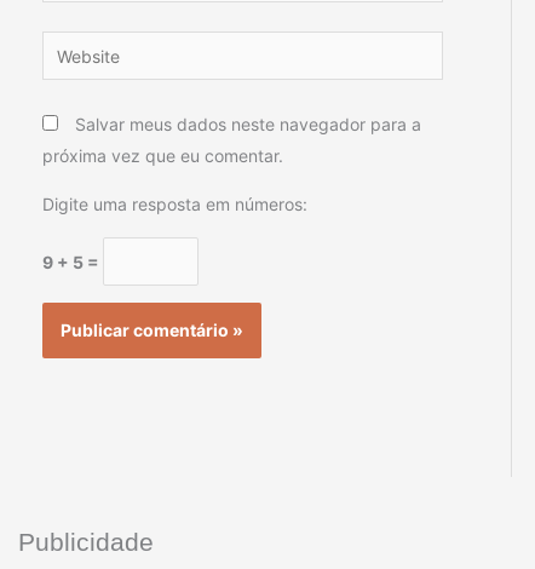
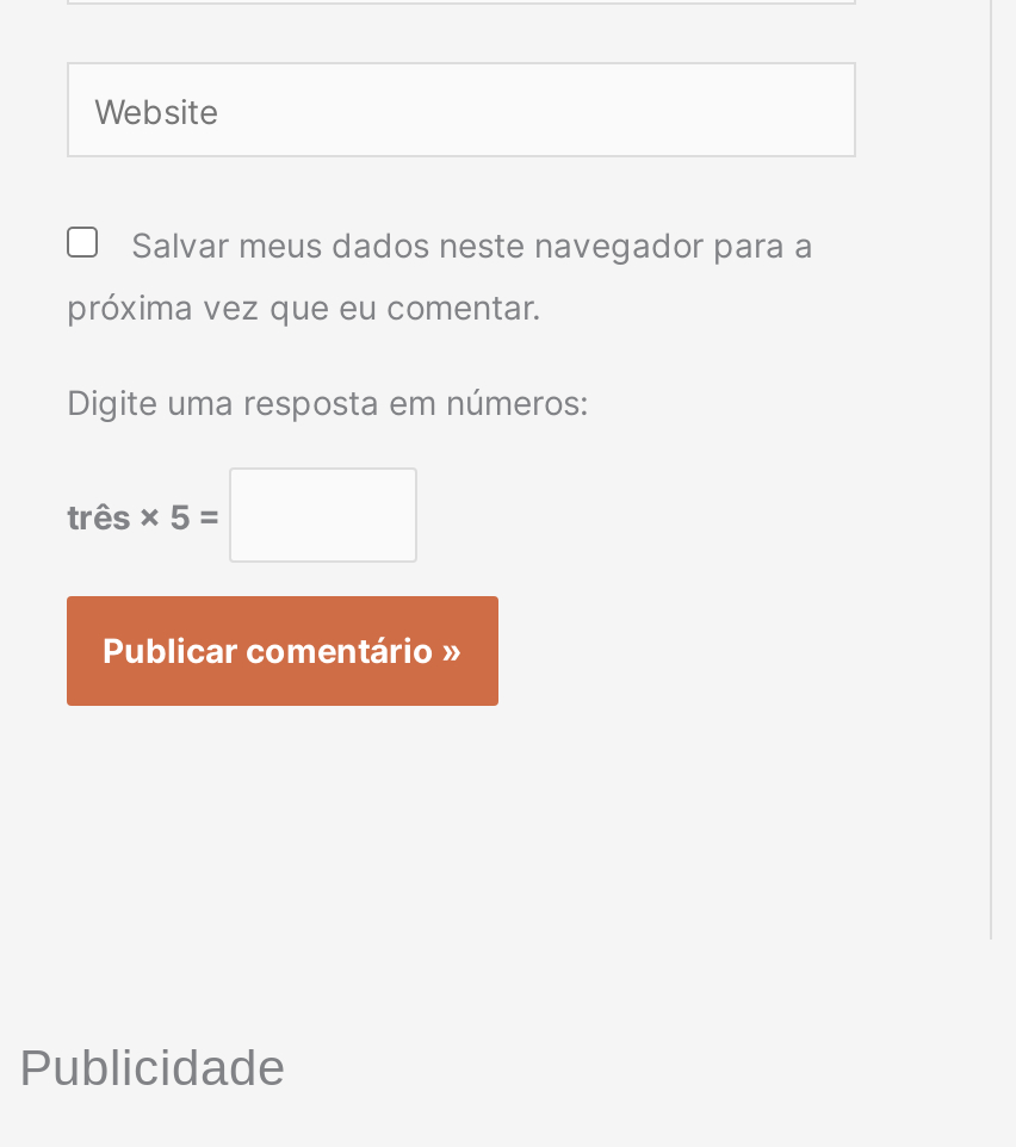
- 9 + 5 =
+ três × 5 =
